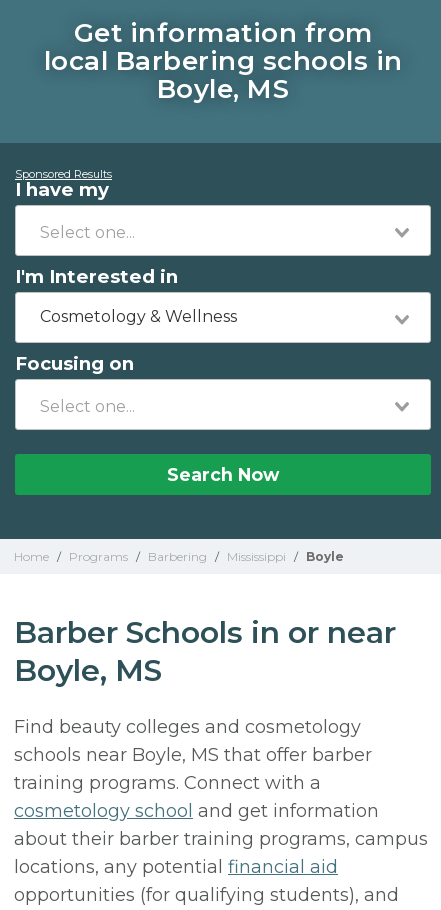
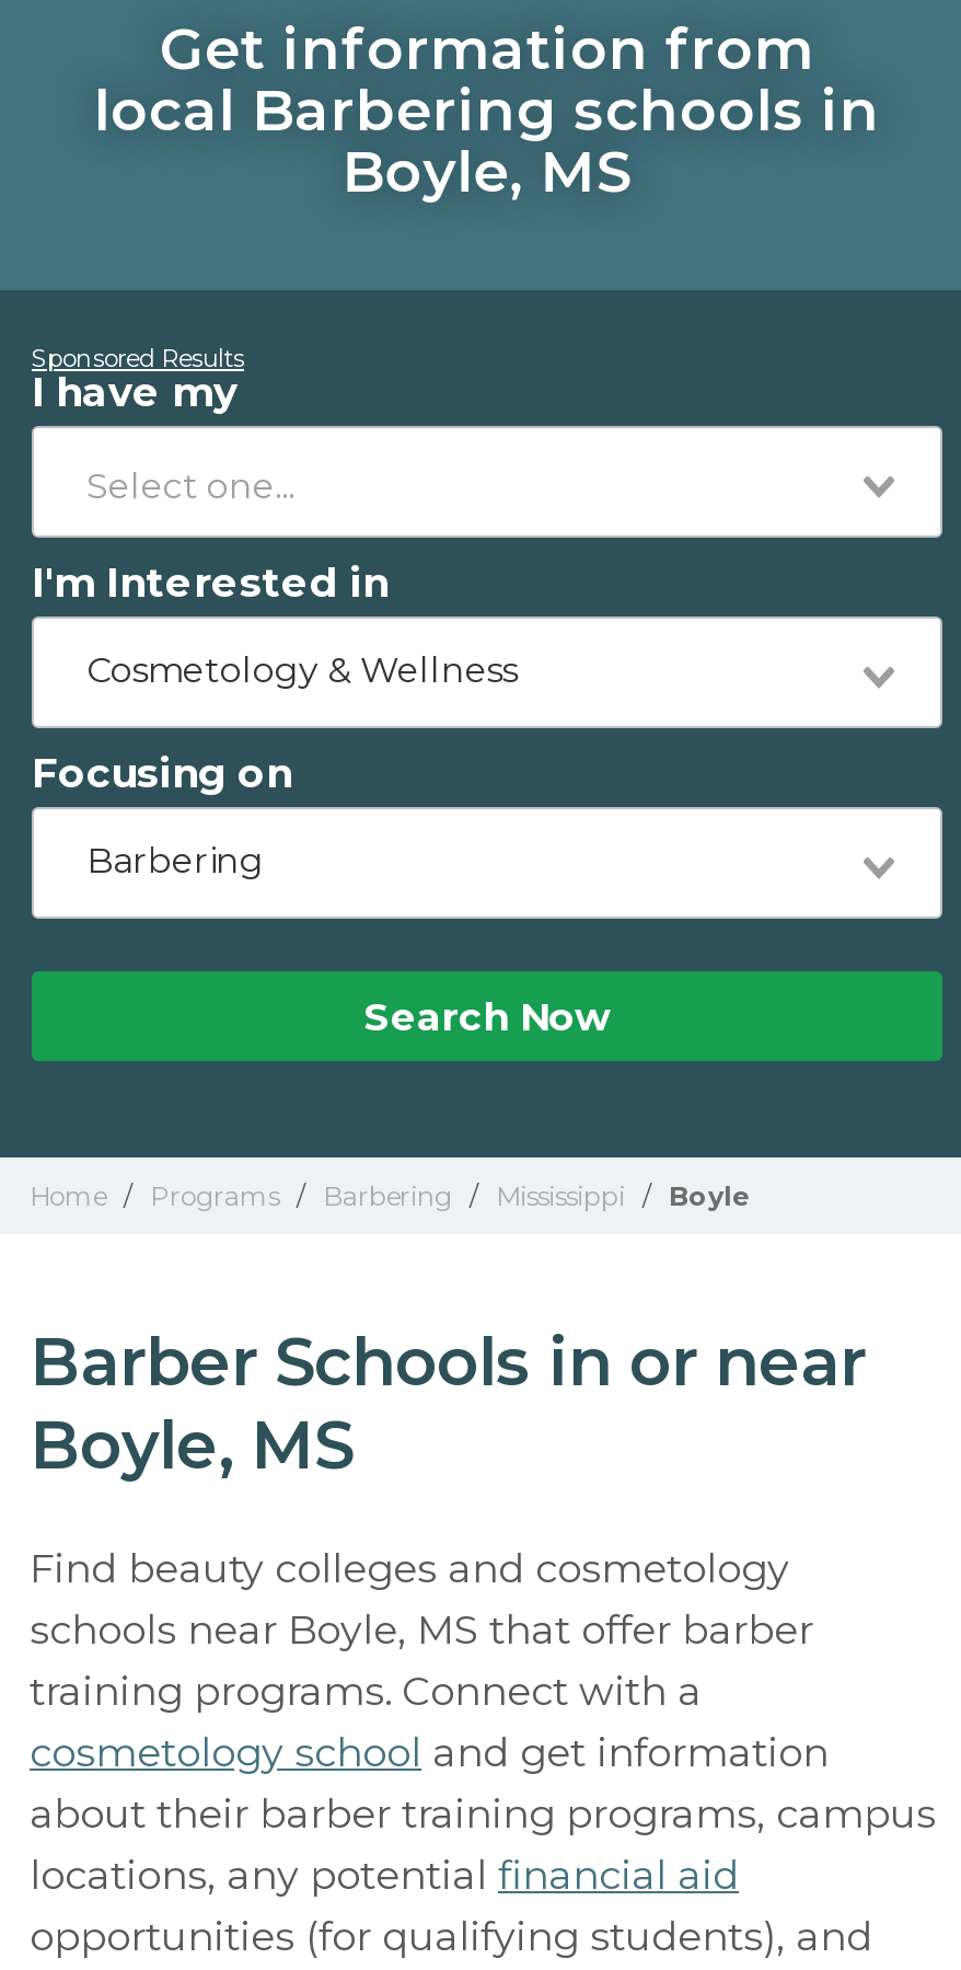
+ Barbering
